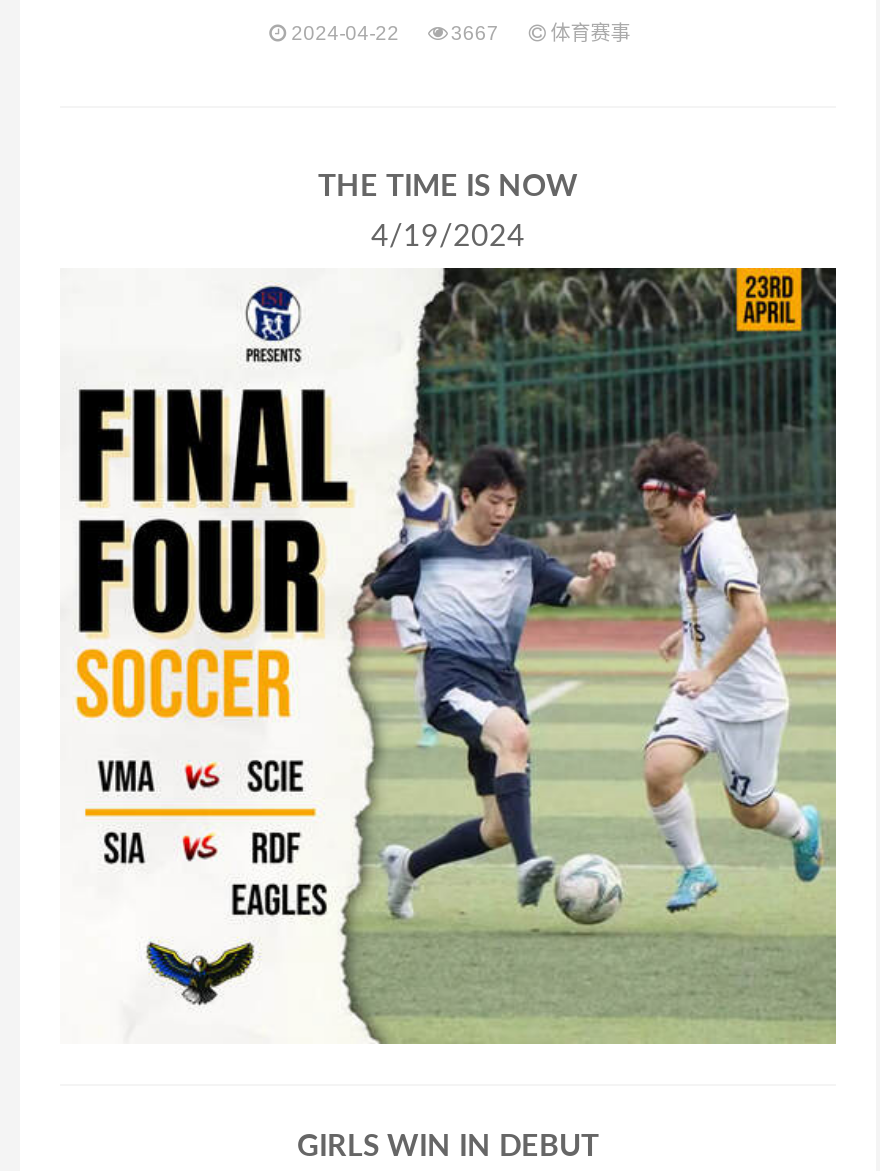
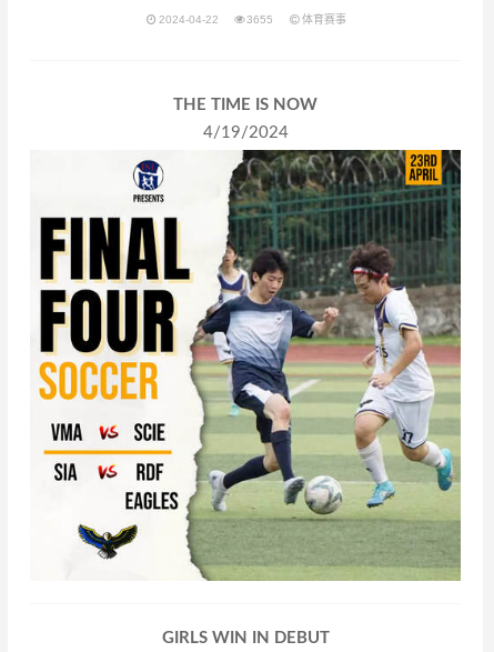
- 2024-04-22 3667 体育赛事
+ 2024-04-22 3655 体育赛事
